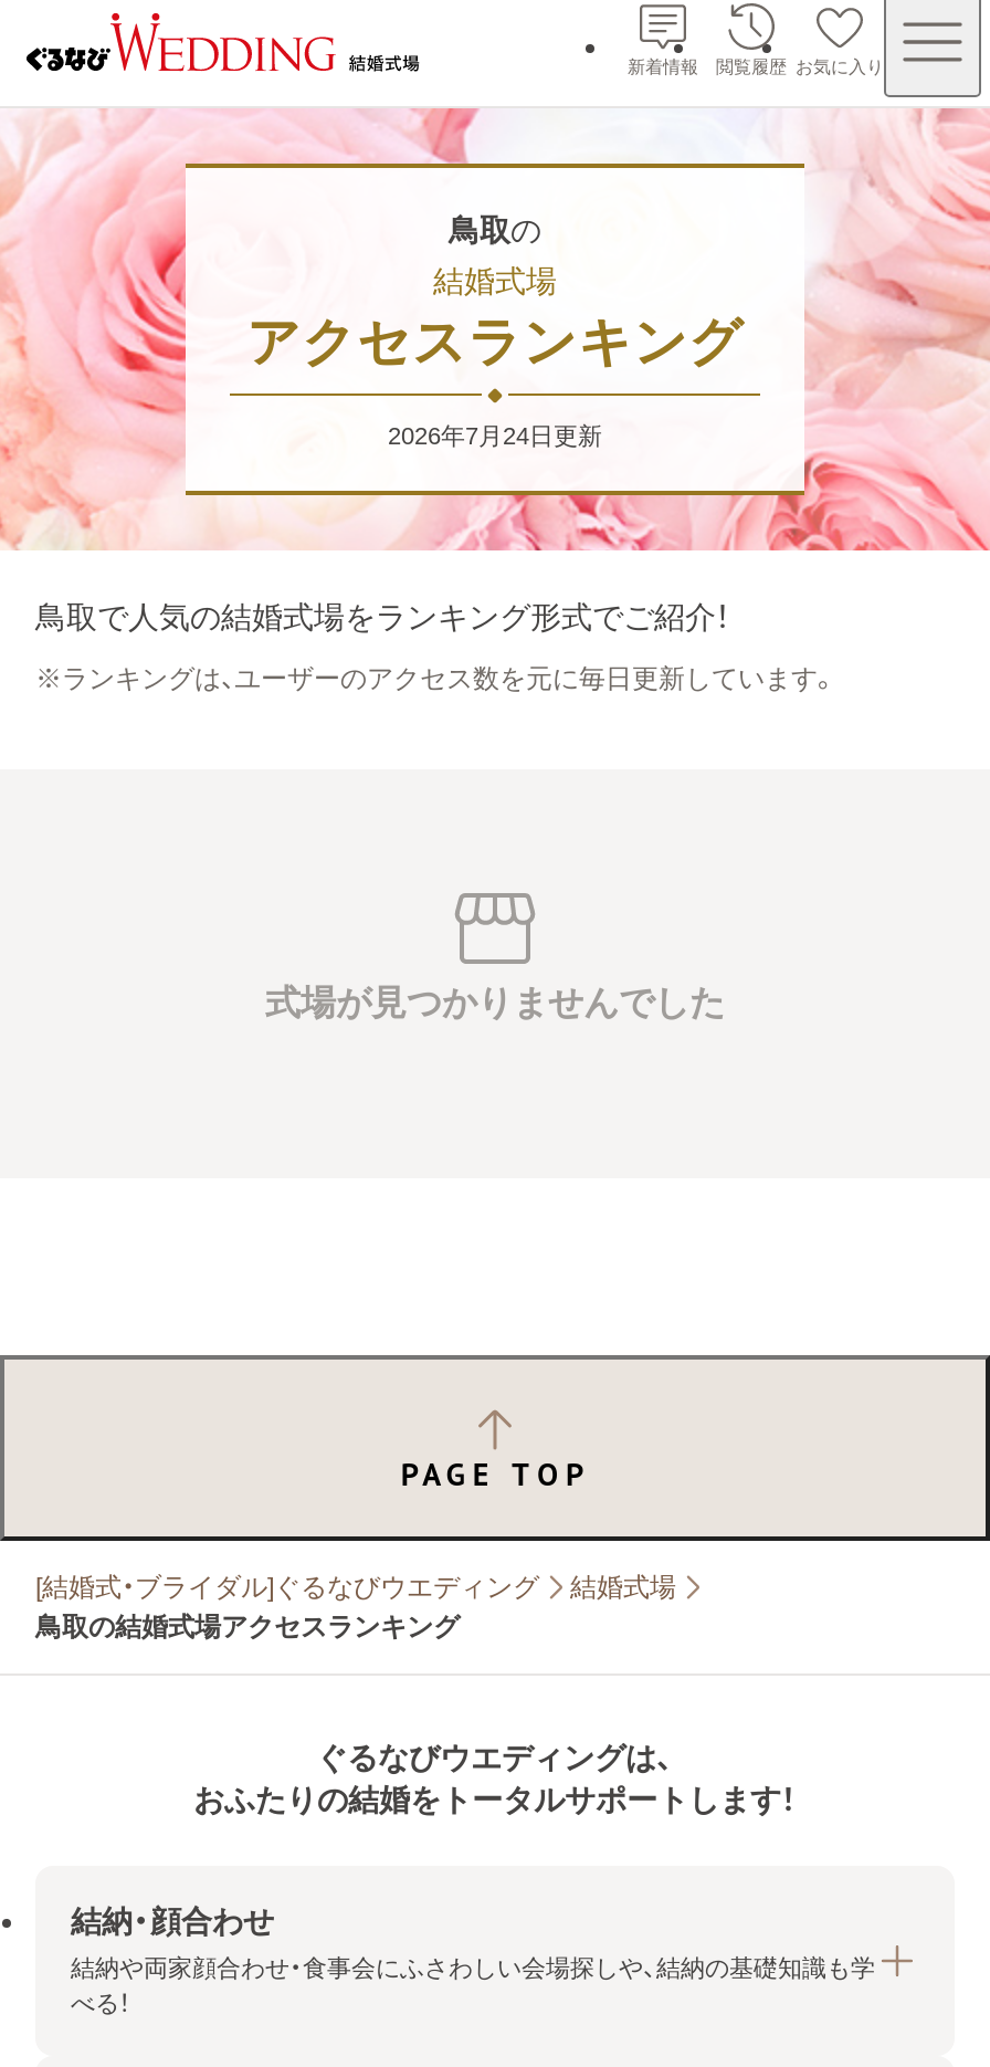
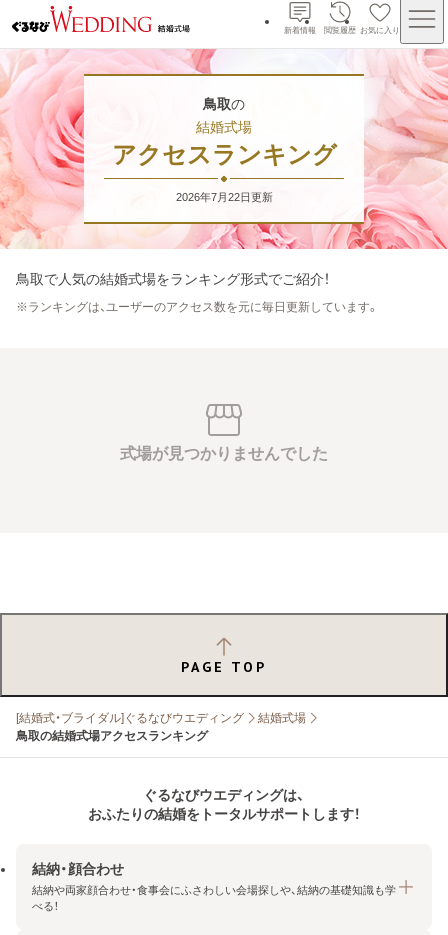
- 2026年7月24日更新
+ 2026年7月22日更新
